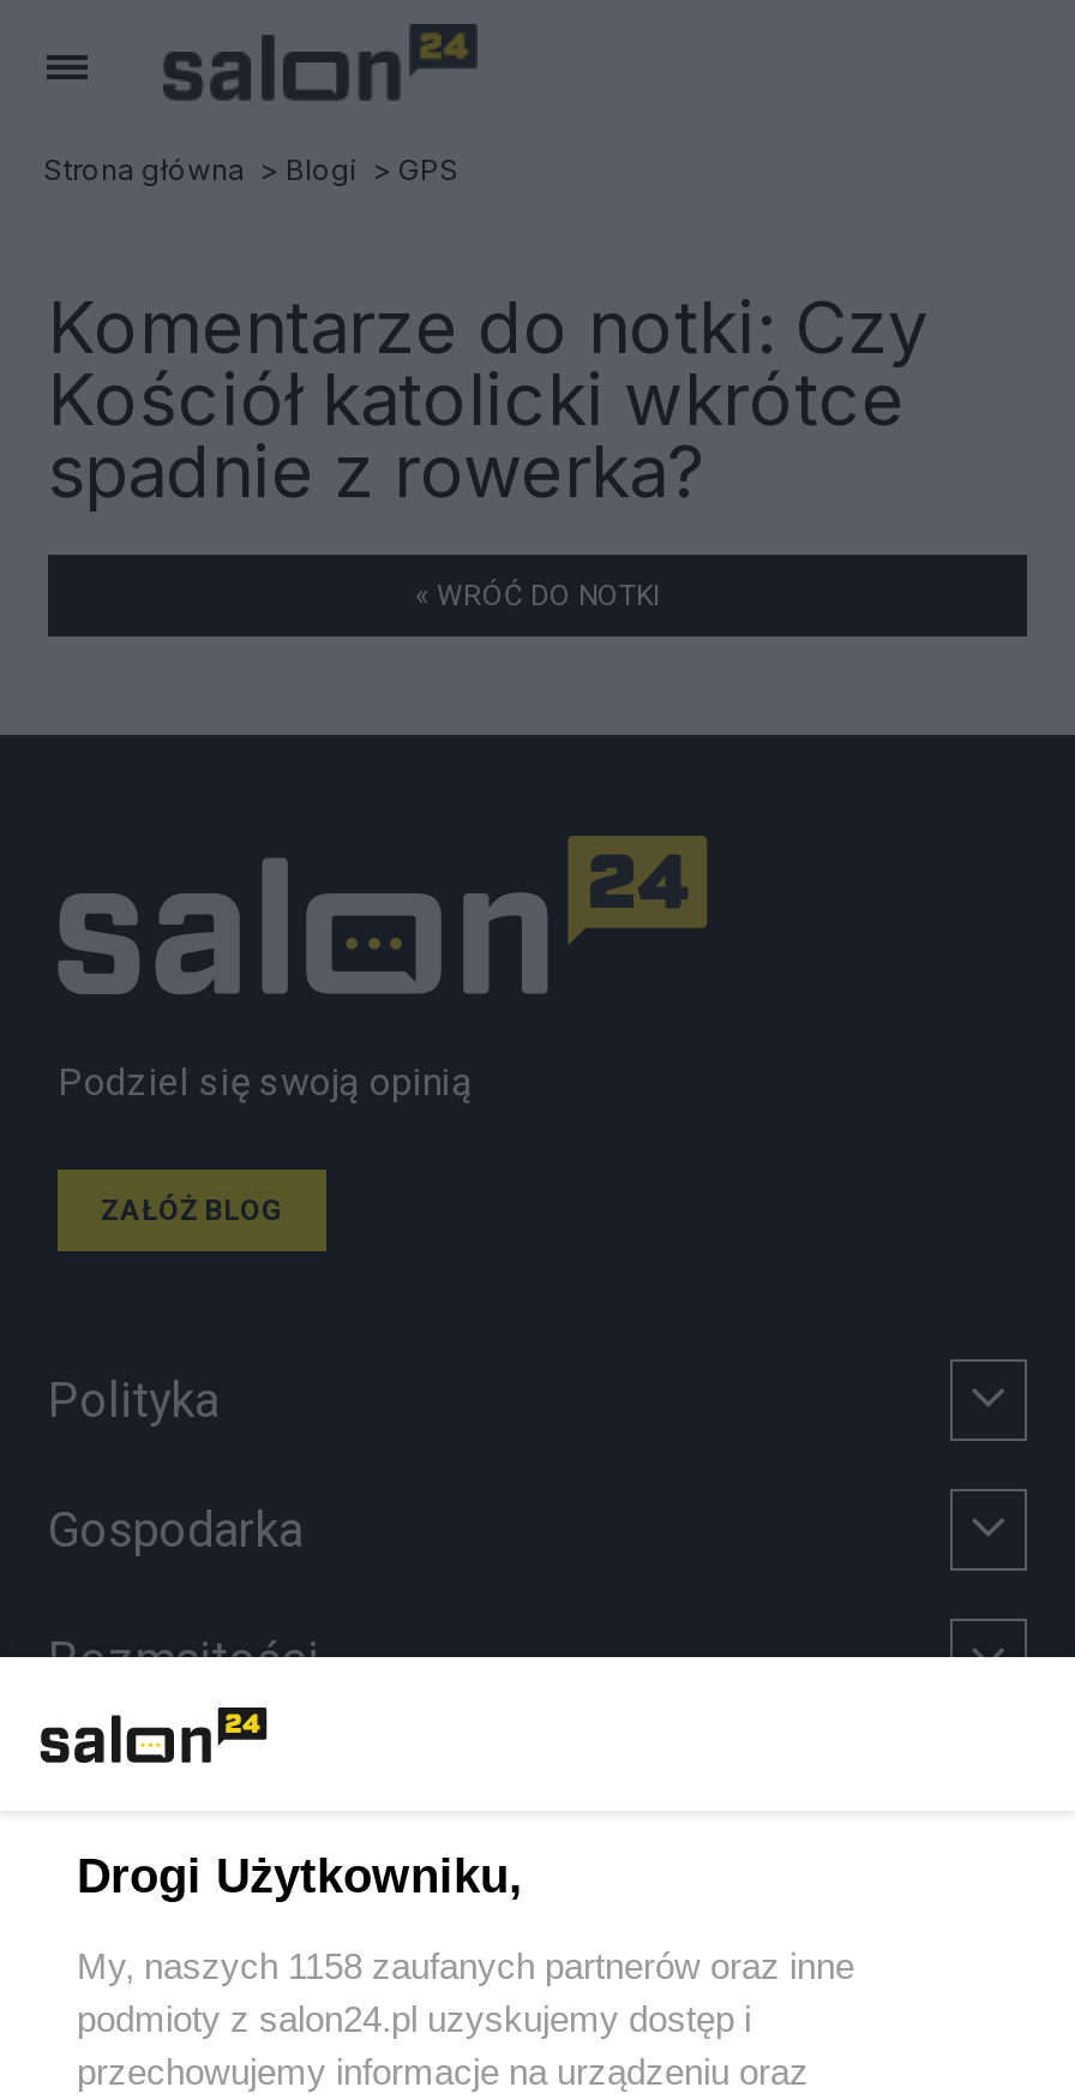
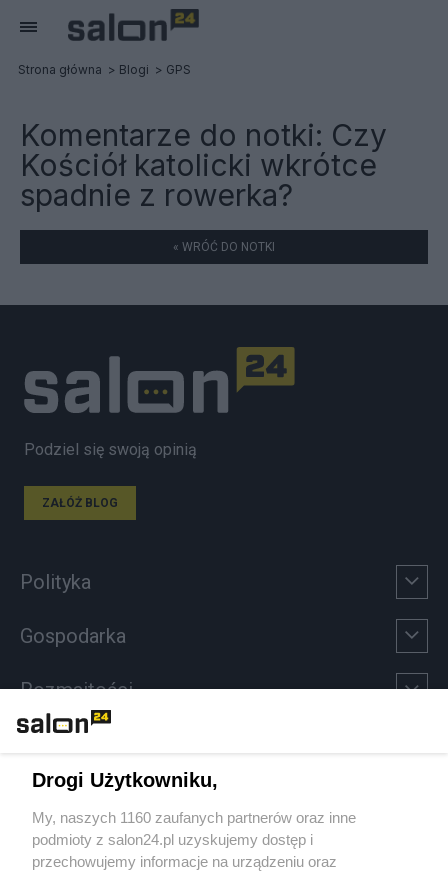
- My, naszych 1158 zaufanych partnerów oraz inne
+ My, naszych 1160 zaufanych partnerów oraz inne
